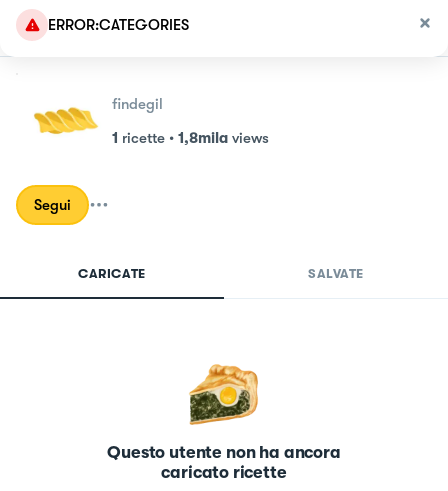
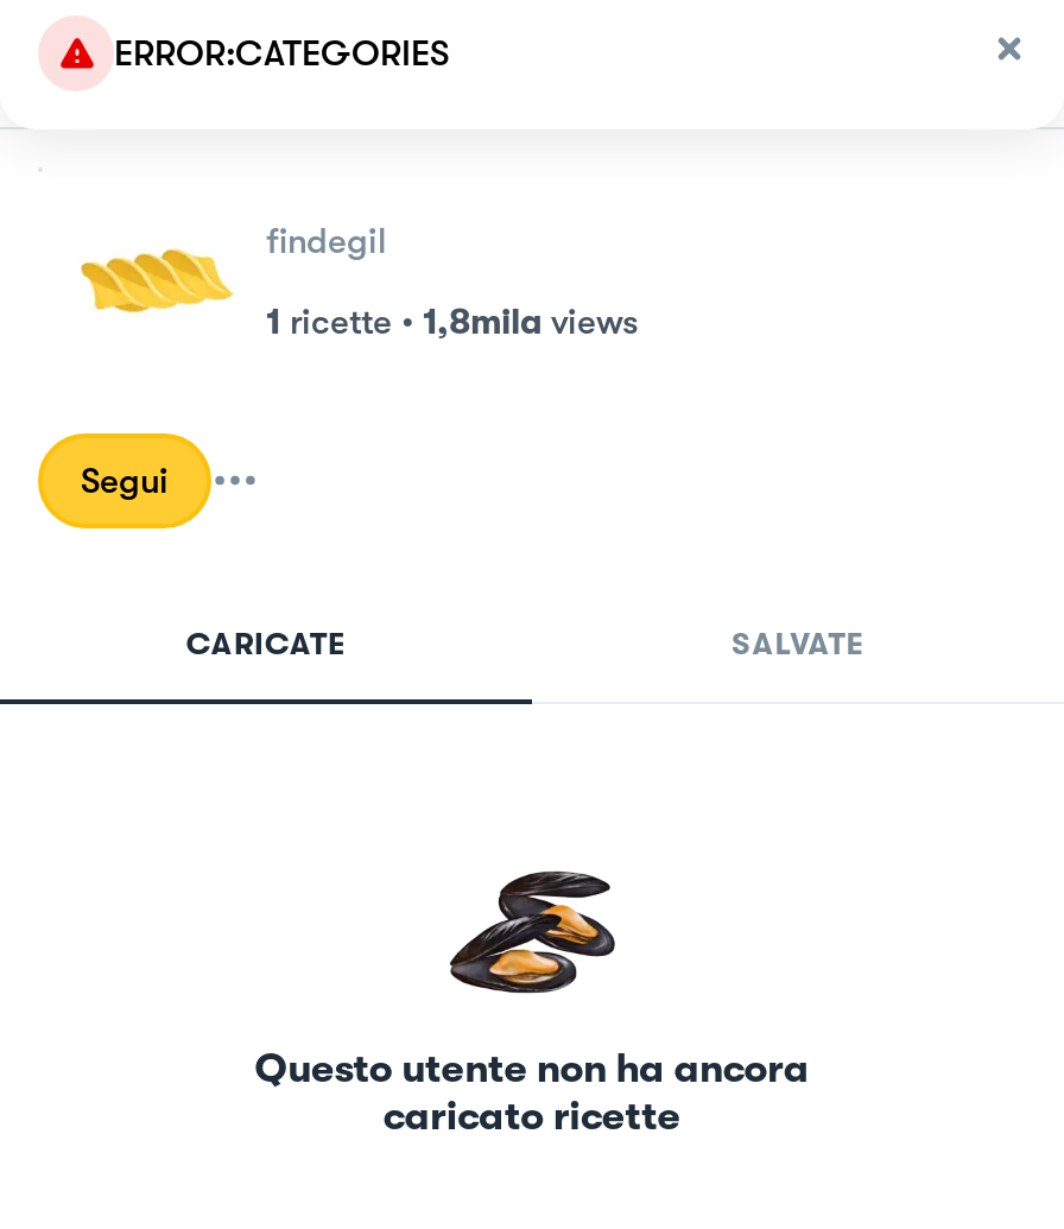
- [image]
+ [image]
